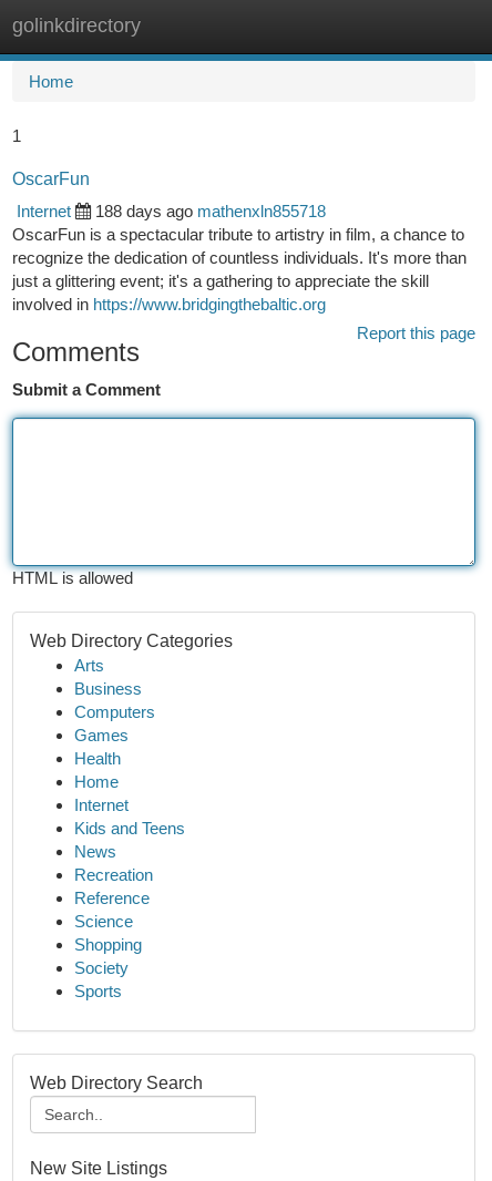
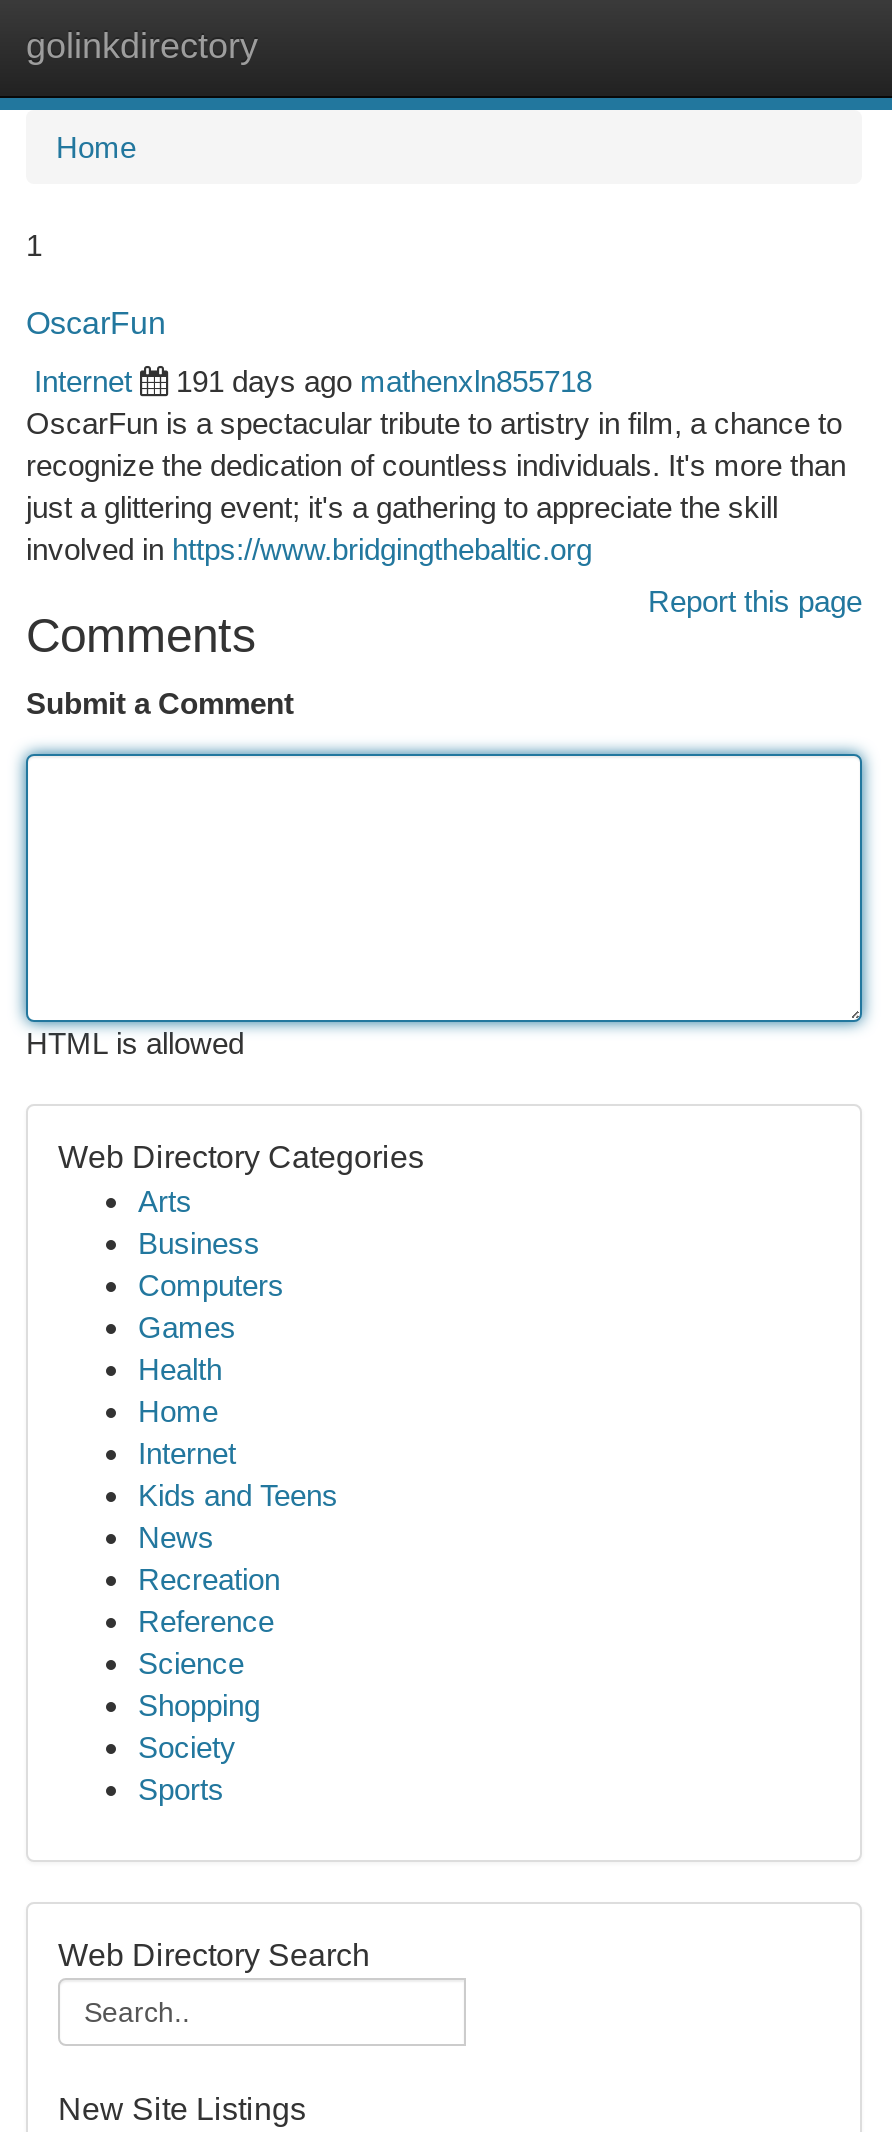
- 188 days ago mathenxln855718
+ 191 days ago mathenxln855718
